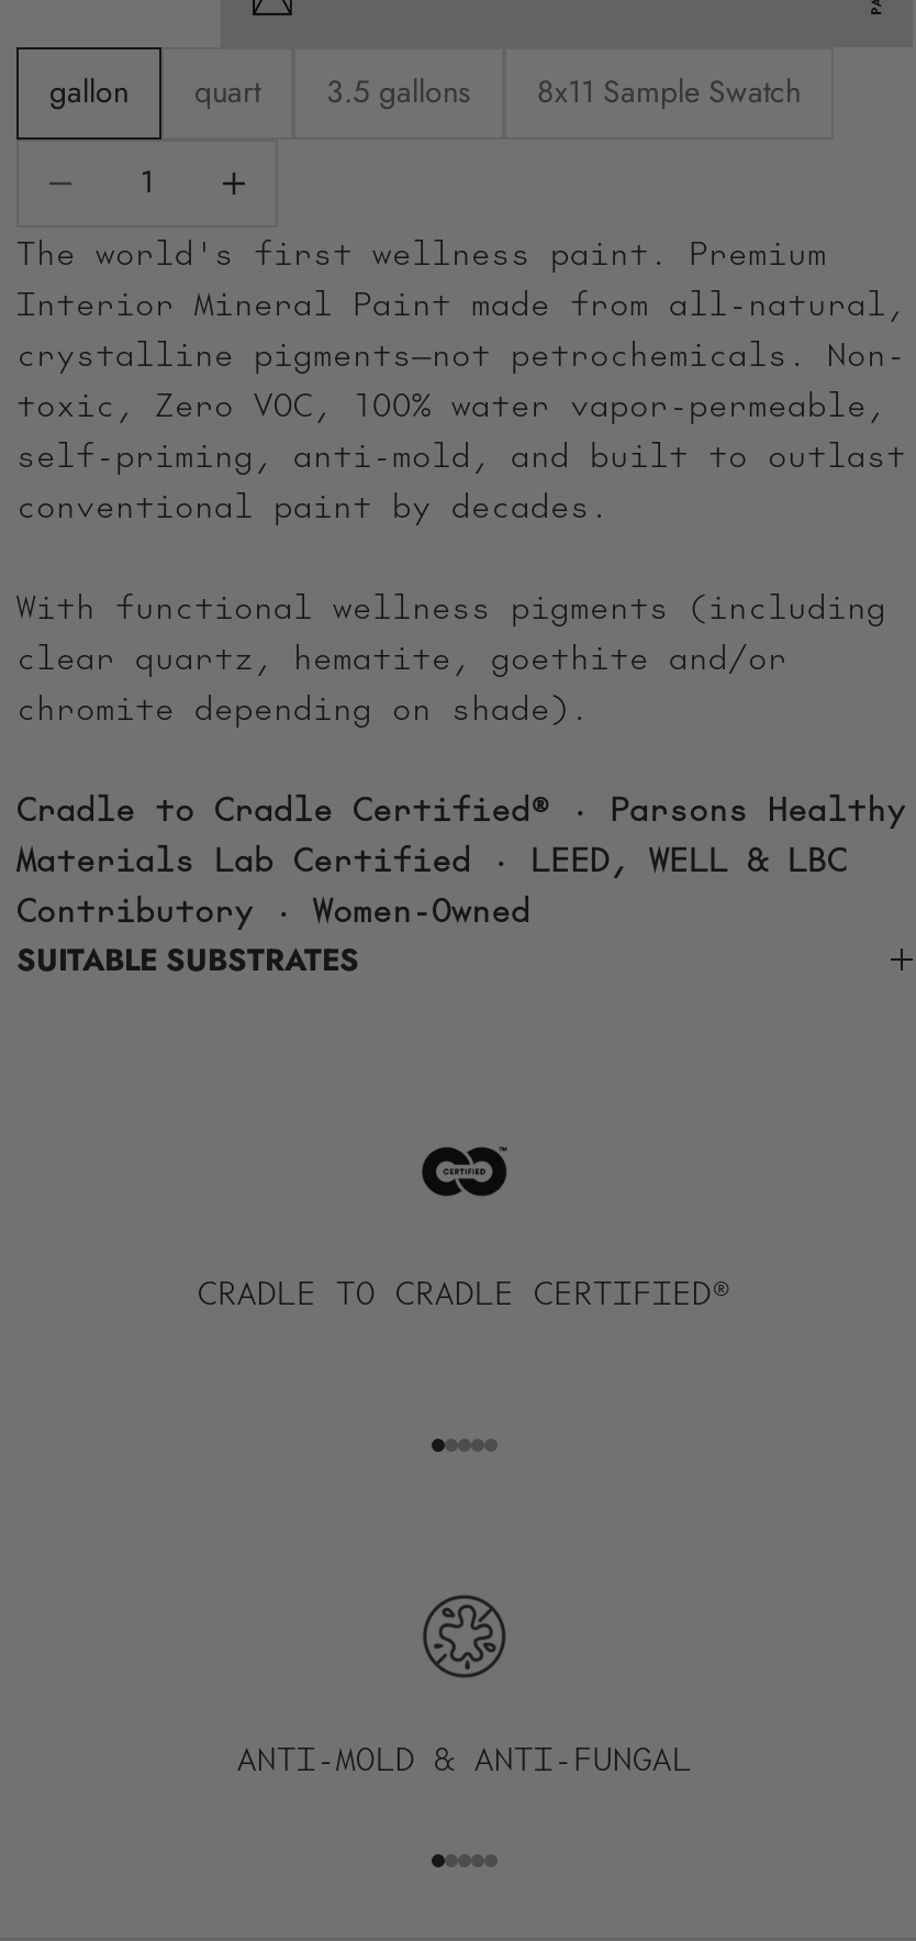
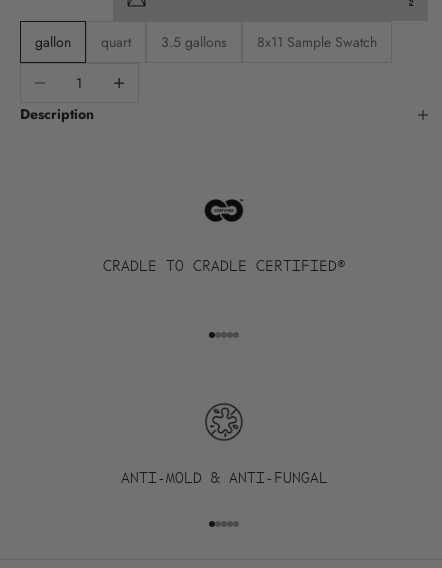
- The world's first wellness paint. Premium
- Interior Mineral Paint made from all-natural,
- crystalline pigments—not petrochemicals. Non-
- toxic, Zero VOC, 100% water vapor-permeable,
- self-priming, anti-mold, and built to outlast
- conventional paint by decades.
- With functional wellness pigments (including
- clear quartz, hematite, goethite and/or
- chromite depending on shade).
- Cradle to Cradle Certified® · Parsons Healthy
- Materials Lab Certified · LEED, WELL & LBC
- Contributory · Women-Owned
- SUITABLE SUBSTRATES
+ Description
